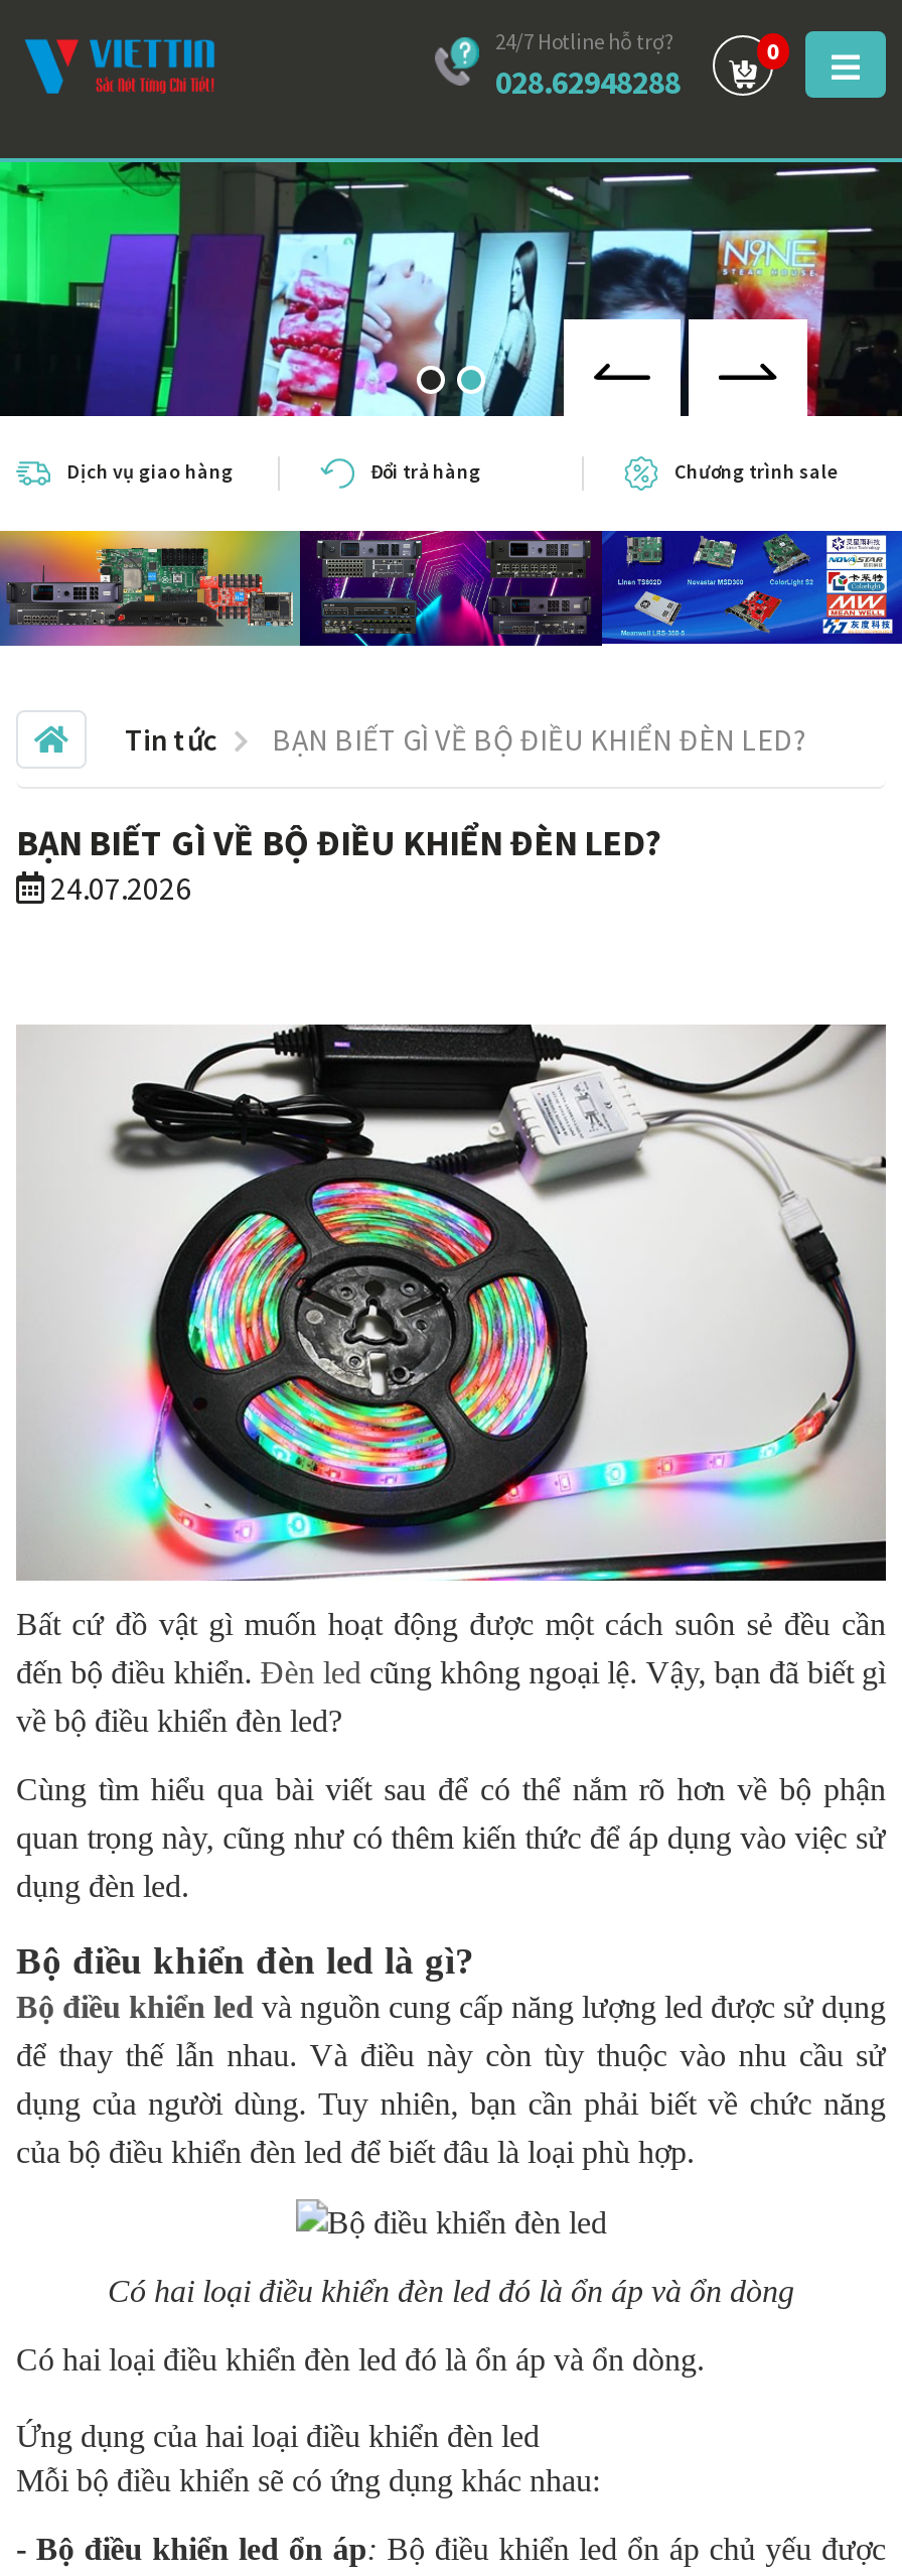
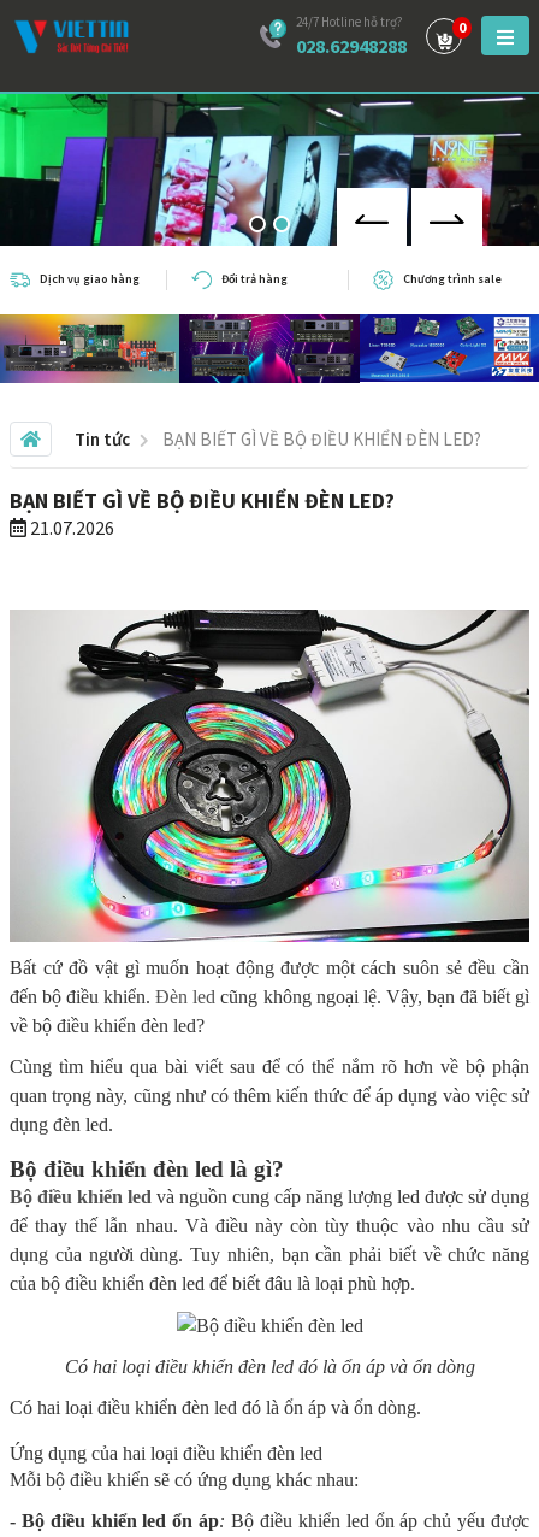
- 24.07.2026
+ 21.07.2026
